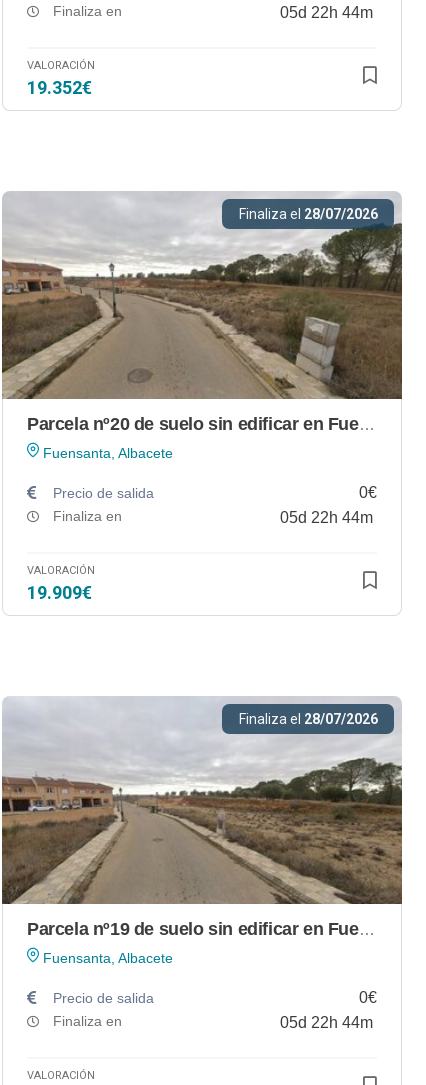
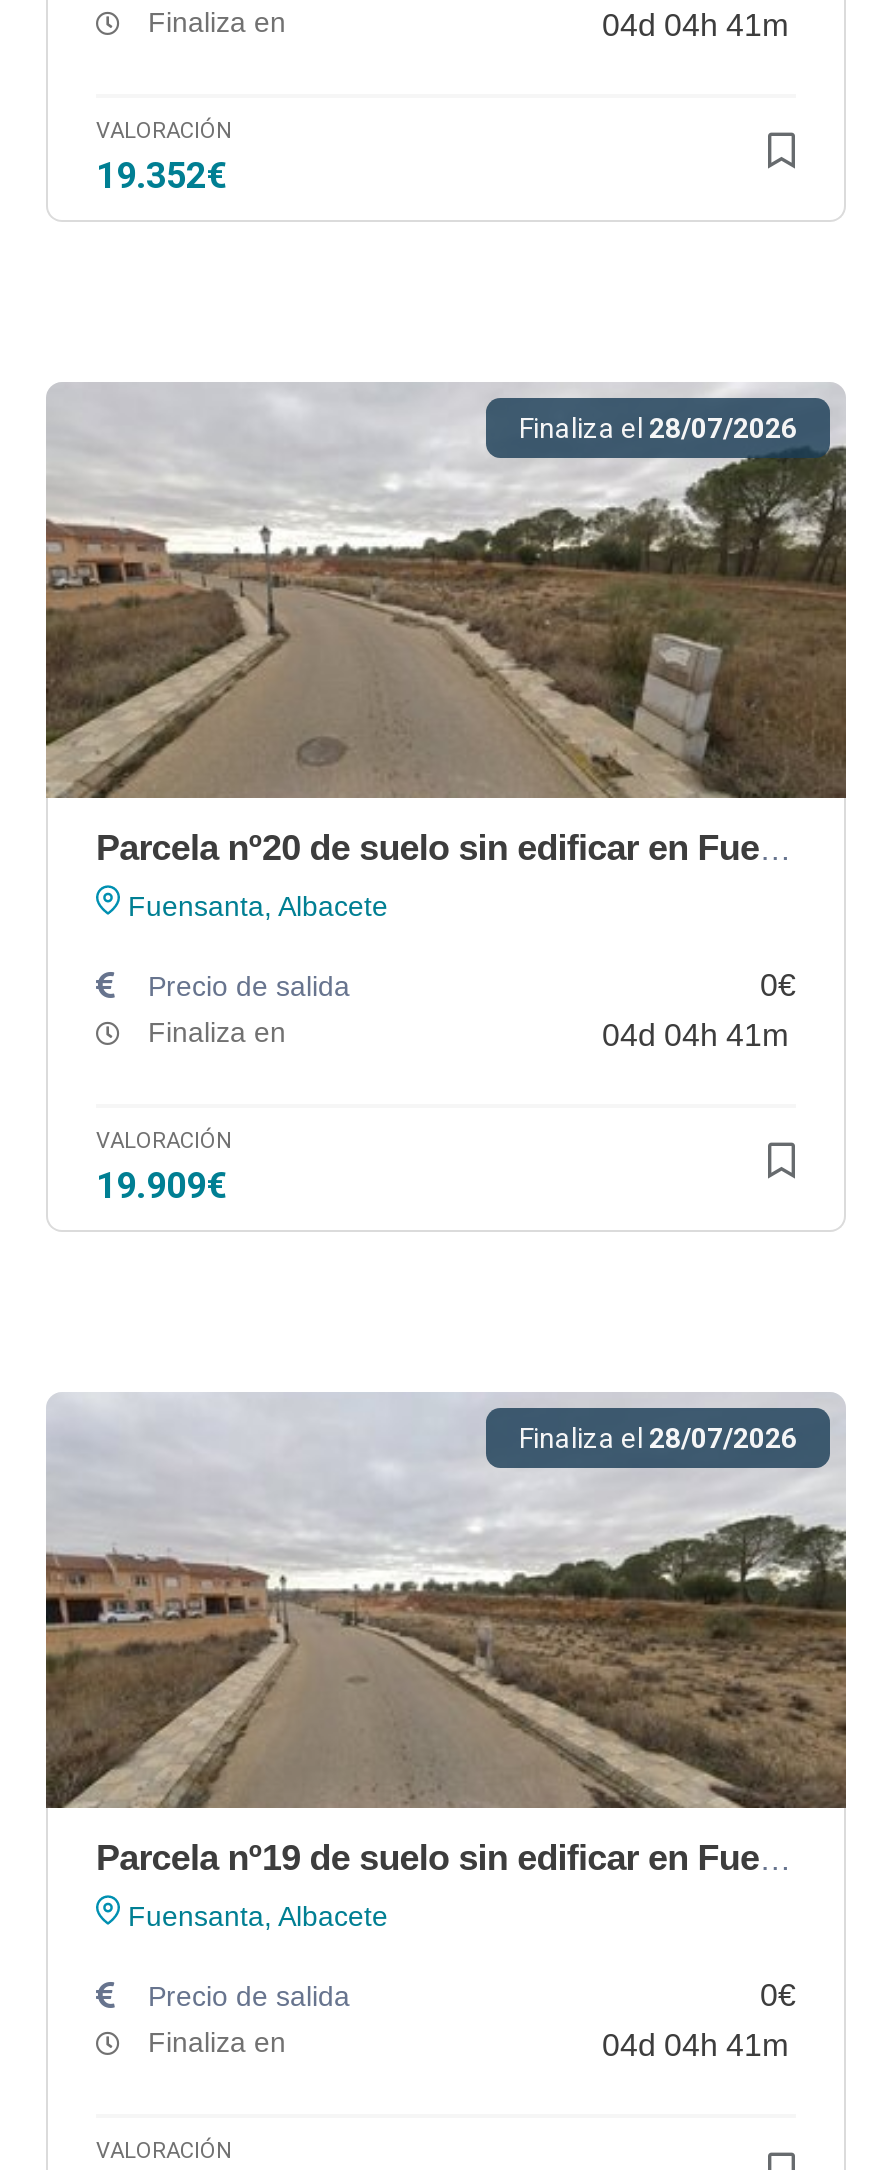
- 05d 22h 44m
+ 04d 04h 41m

- 05d 22h 44m
+ 04d 04h 41m

- 05d 22h 44m
+ 04d 04h 41m
